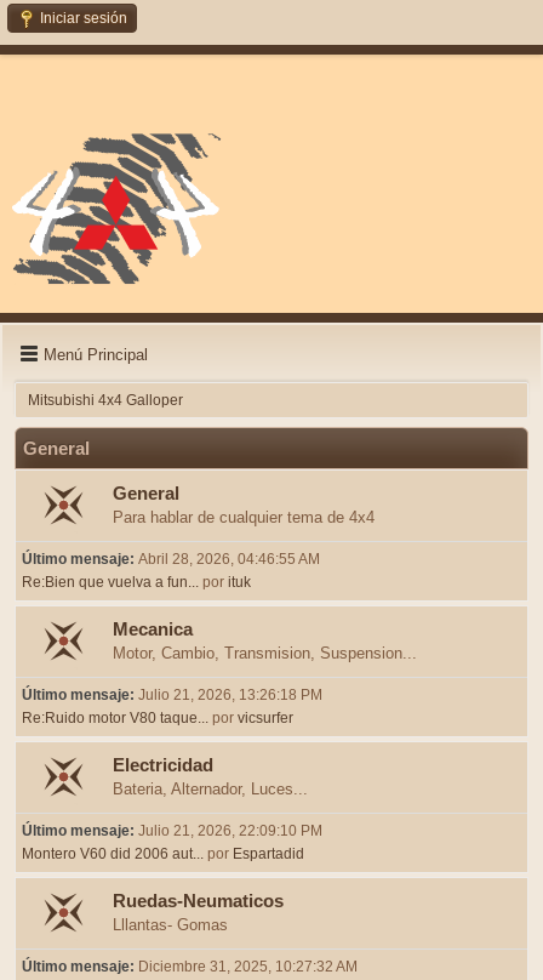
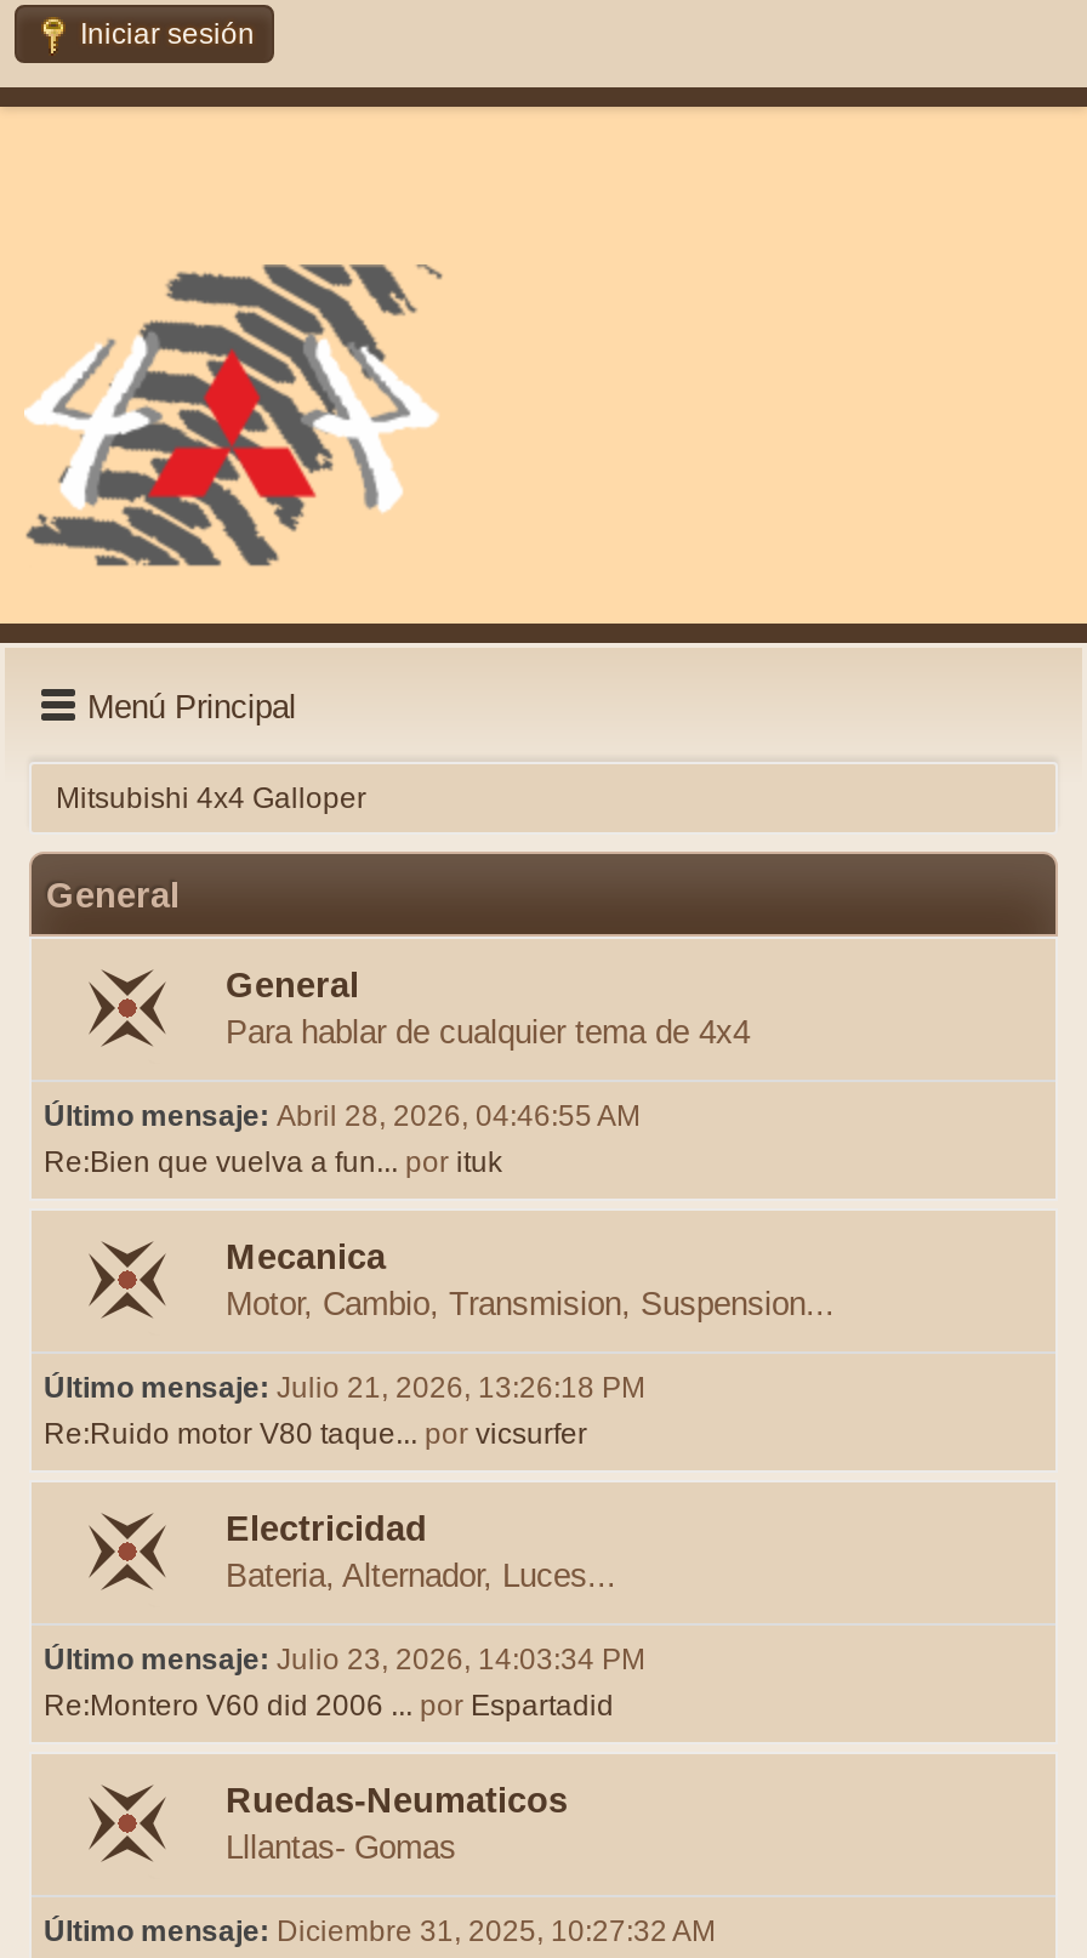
- Último mensaje: Julio 21, 2026, 22:09:10 PM
+ Último mensaje: Julio 23, 2026, 14:03:34 PM

- Montero V60 did 2006 aut... por Espartadid
+ Re:Montero V60 did 2006 ... por Espartadid
